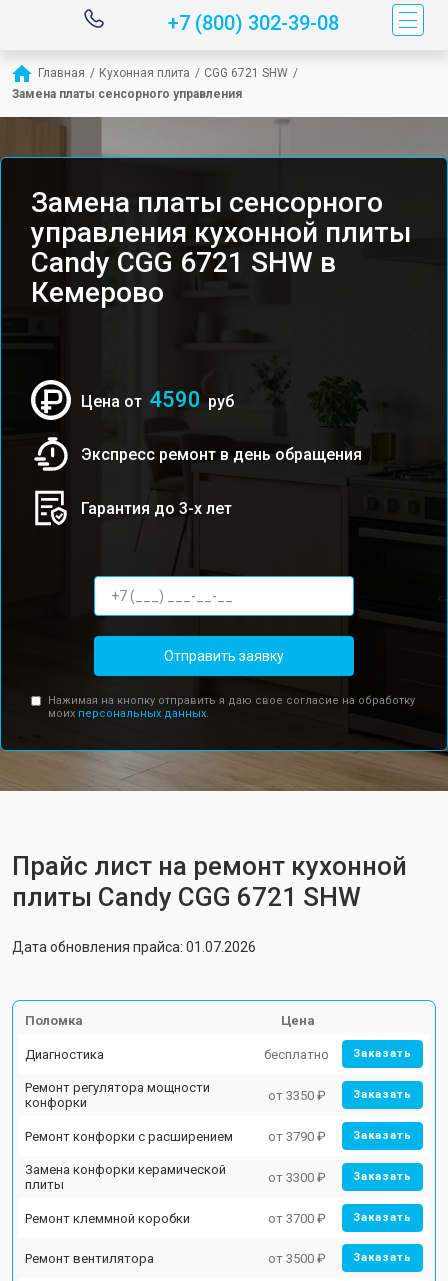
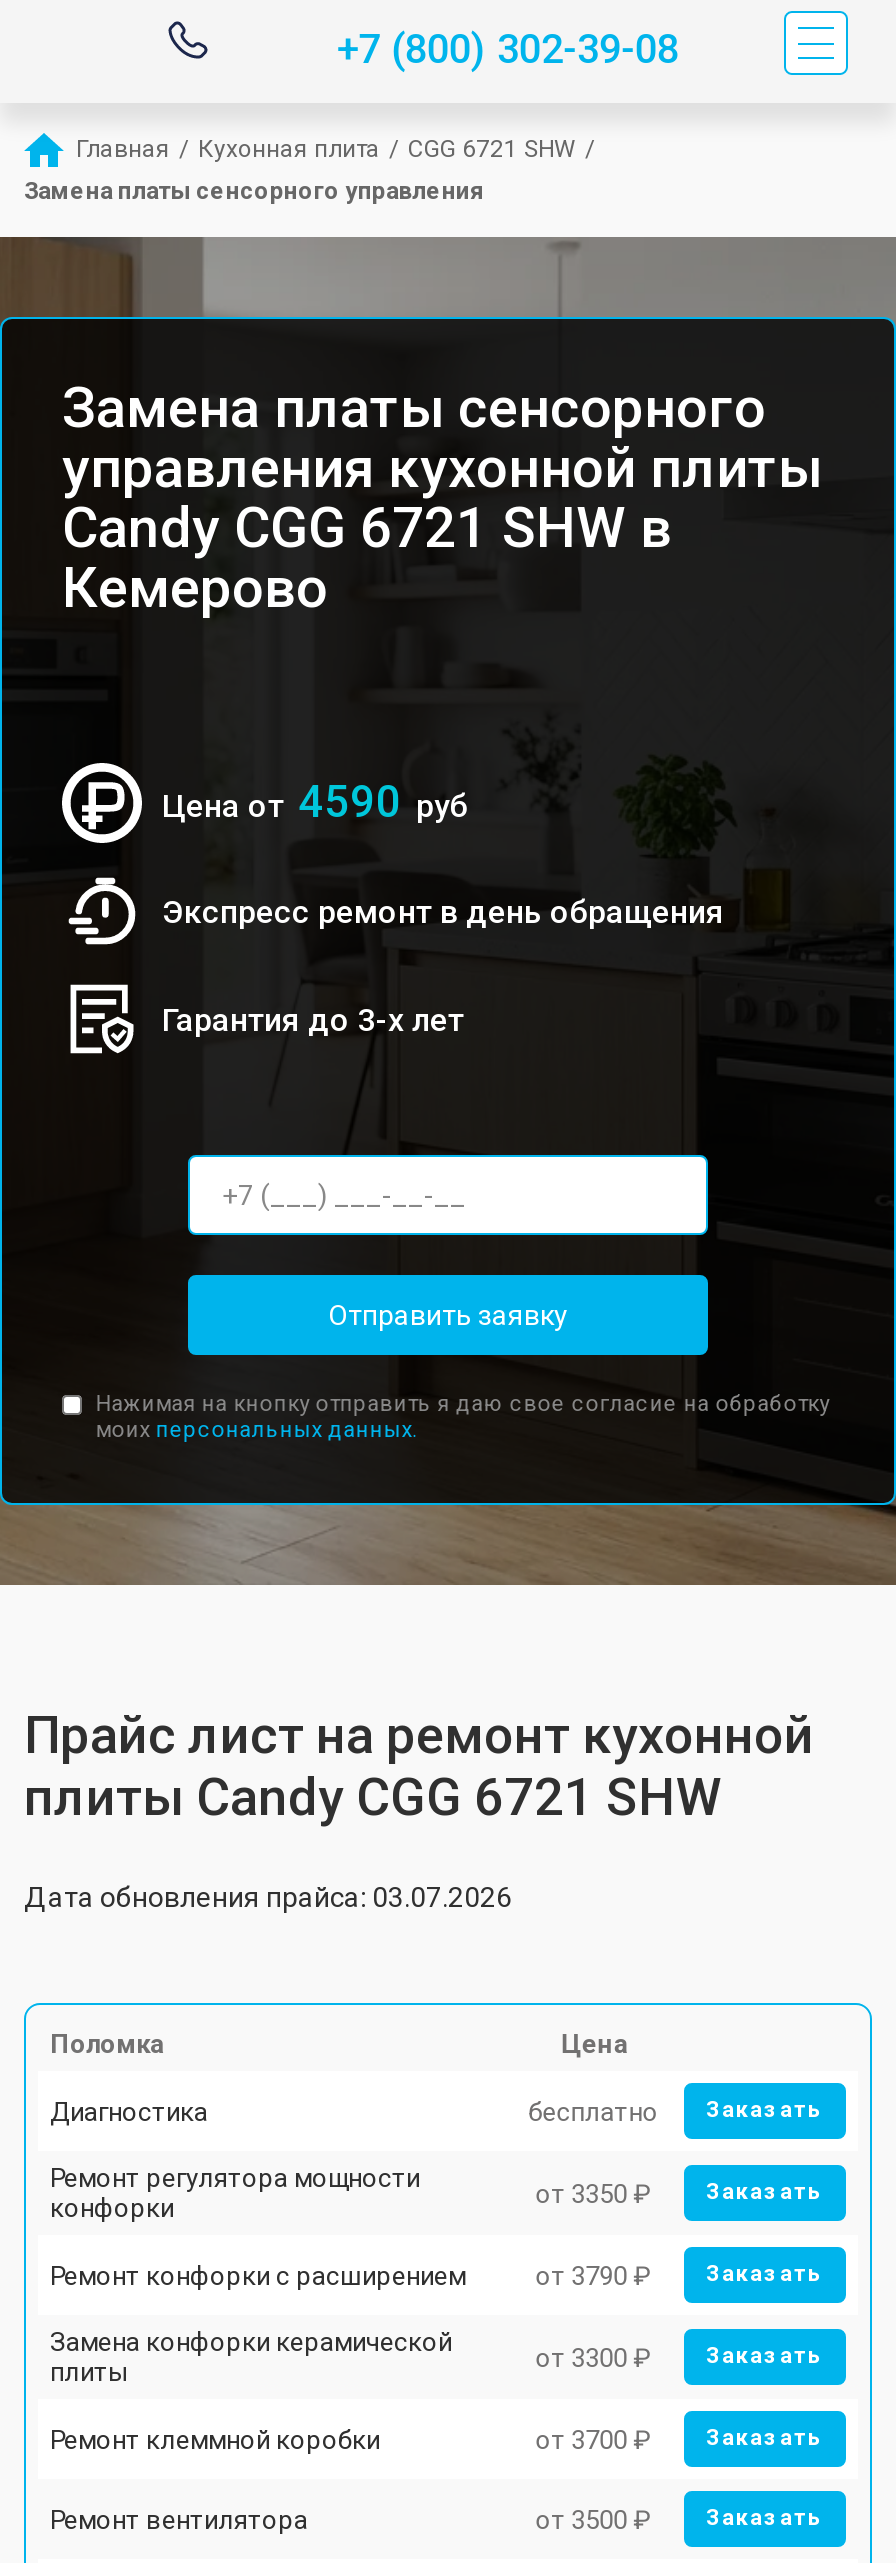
- Дата обновления прайса: 01.07.2026
+ Дата обновления прайса: 03.07.2026
